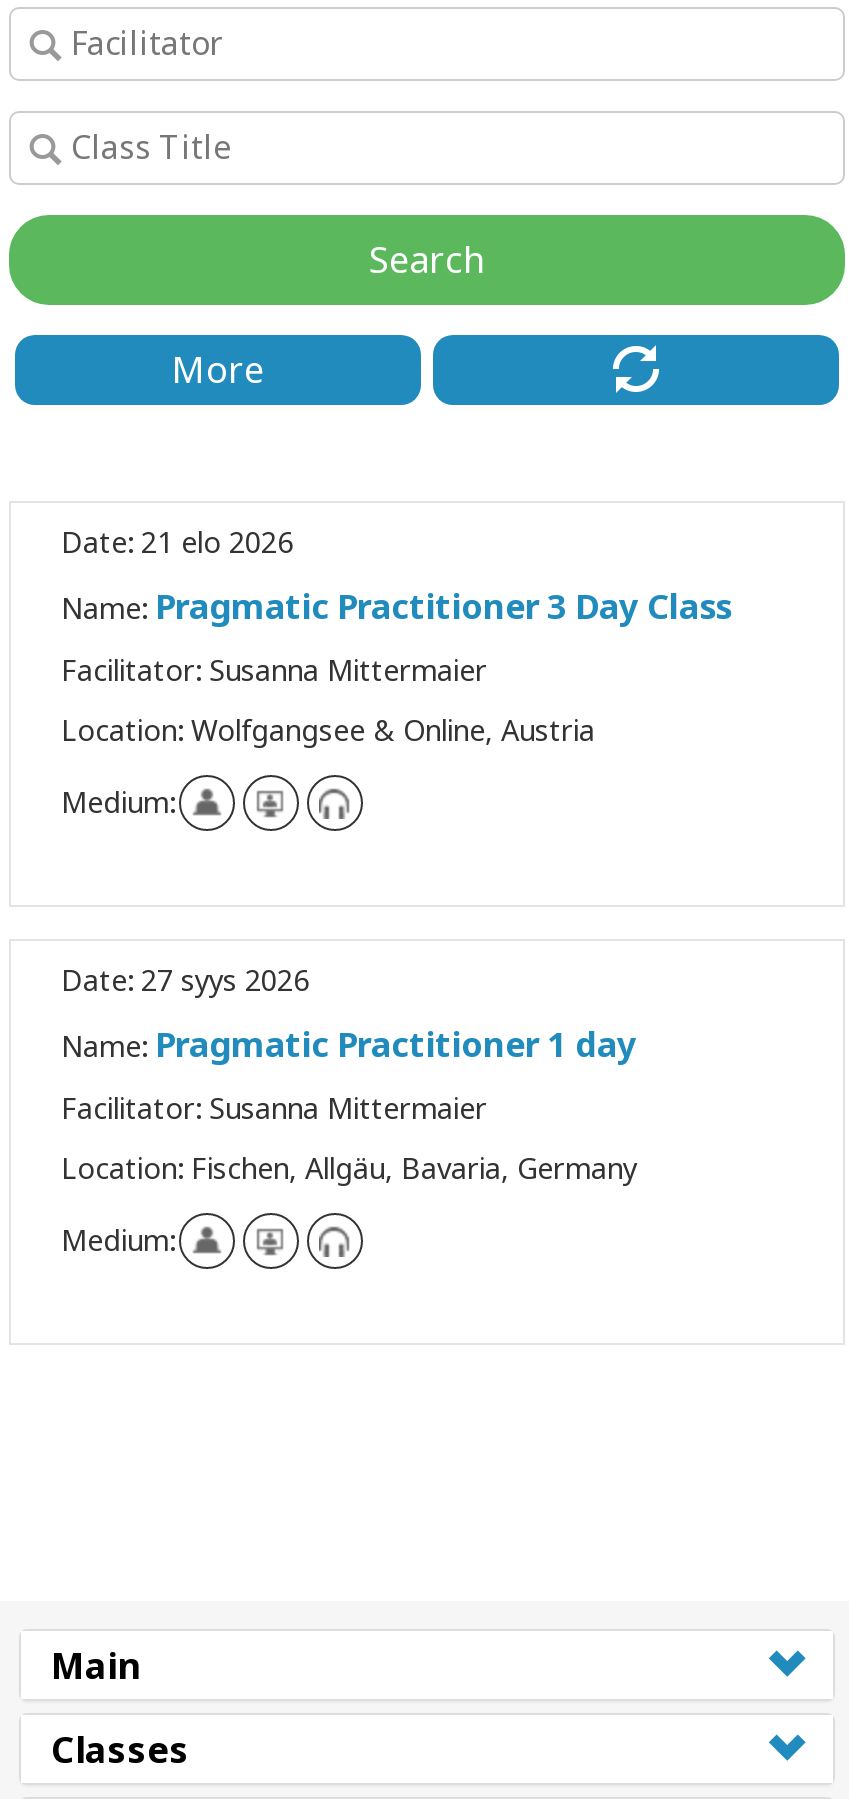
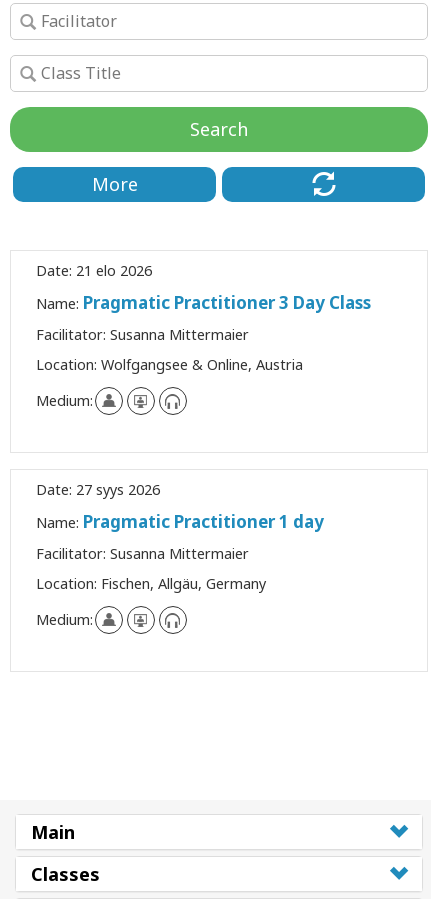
- Location: Fischen, Allgäu, Bavaria, Germany
+ Location: Fischen, Allgäu, Germany
